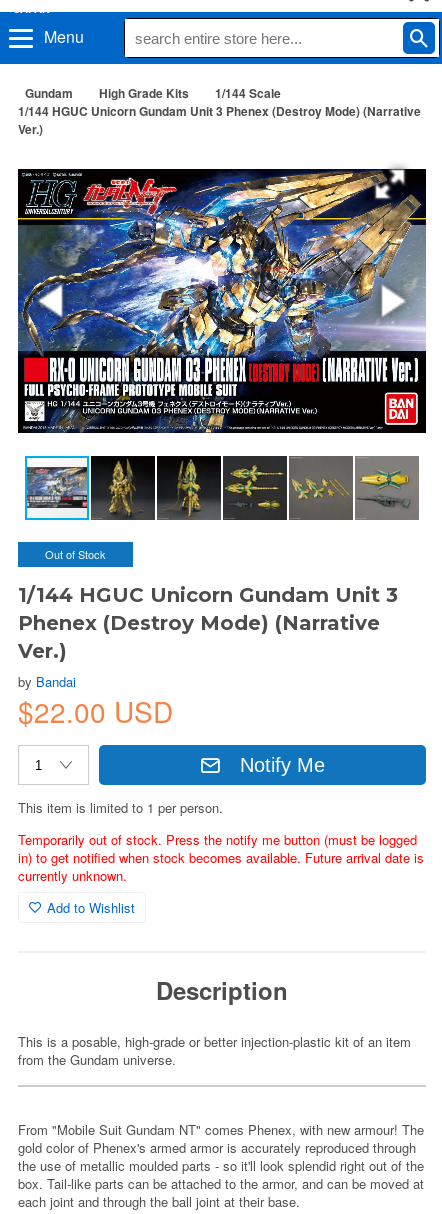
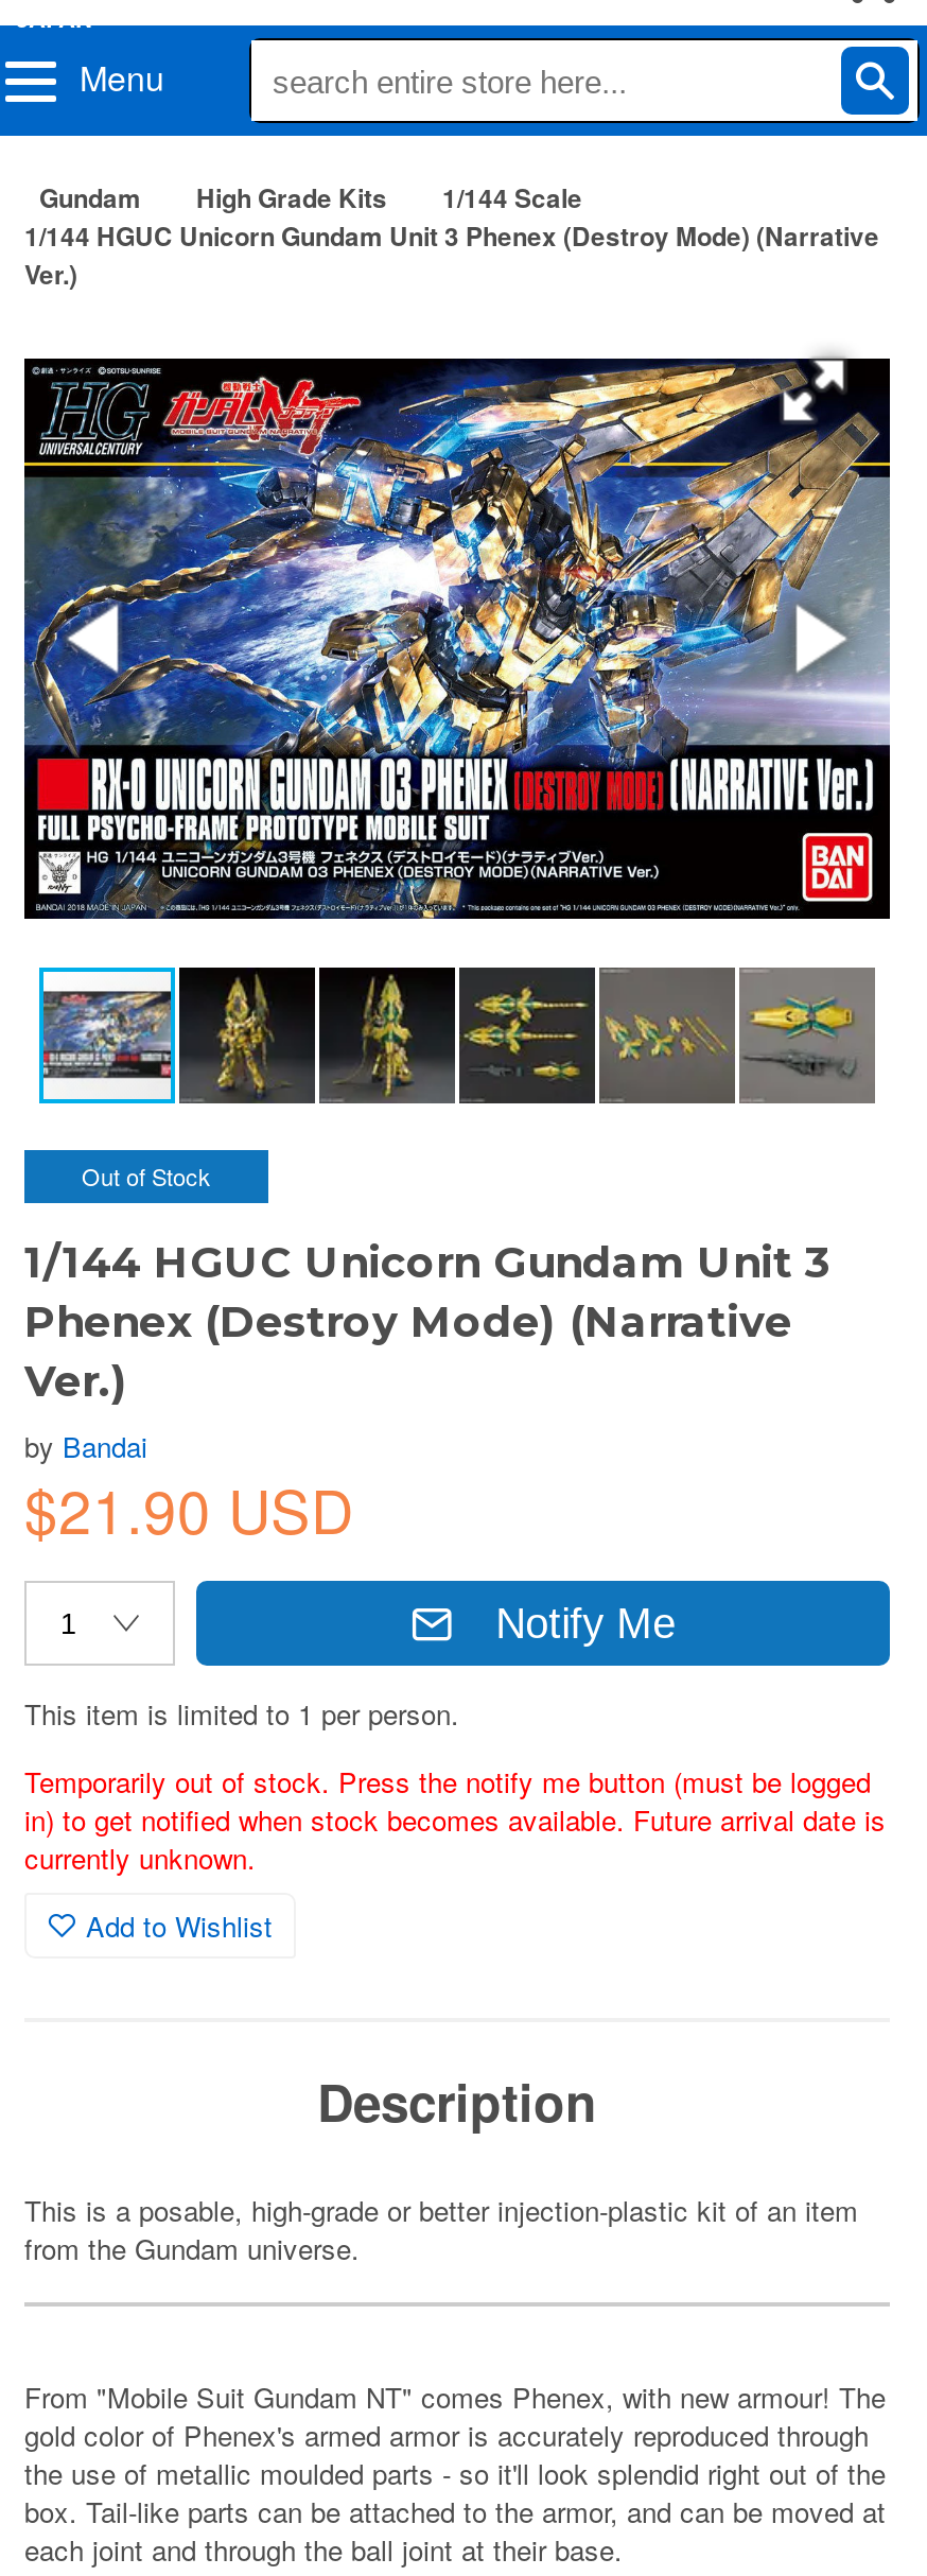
- $22.00 USD
+ $21.90 USD
